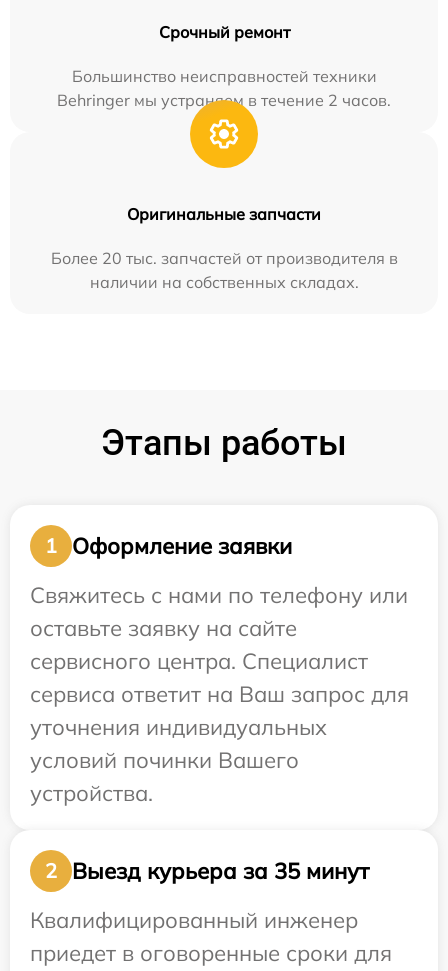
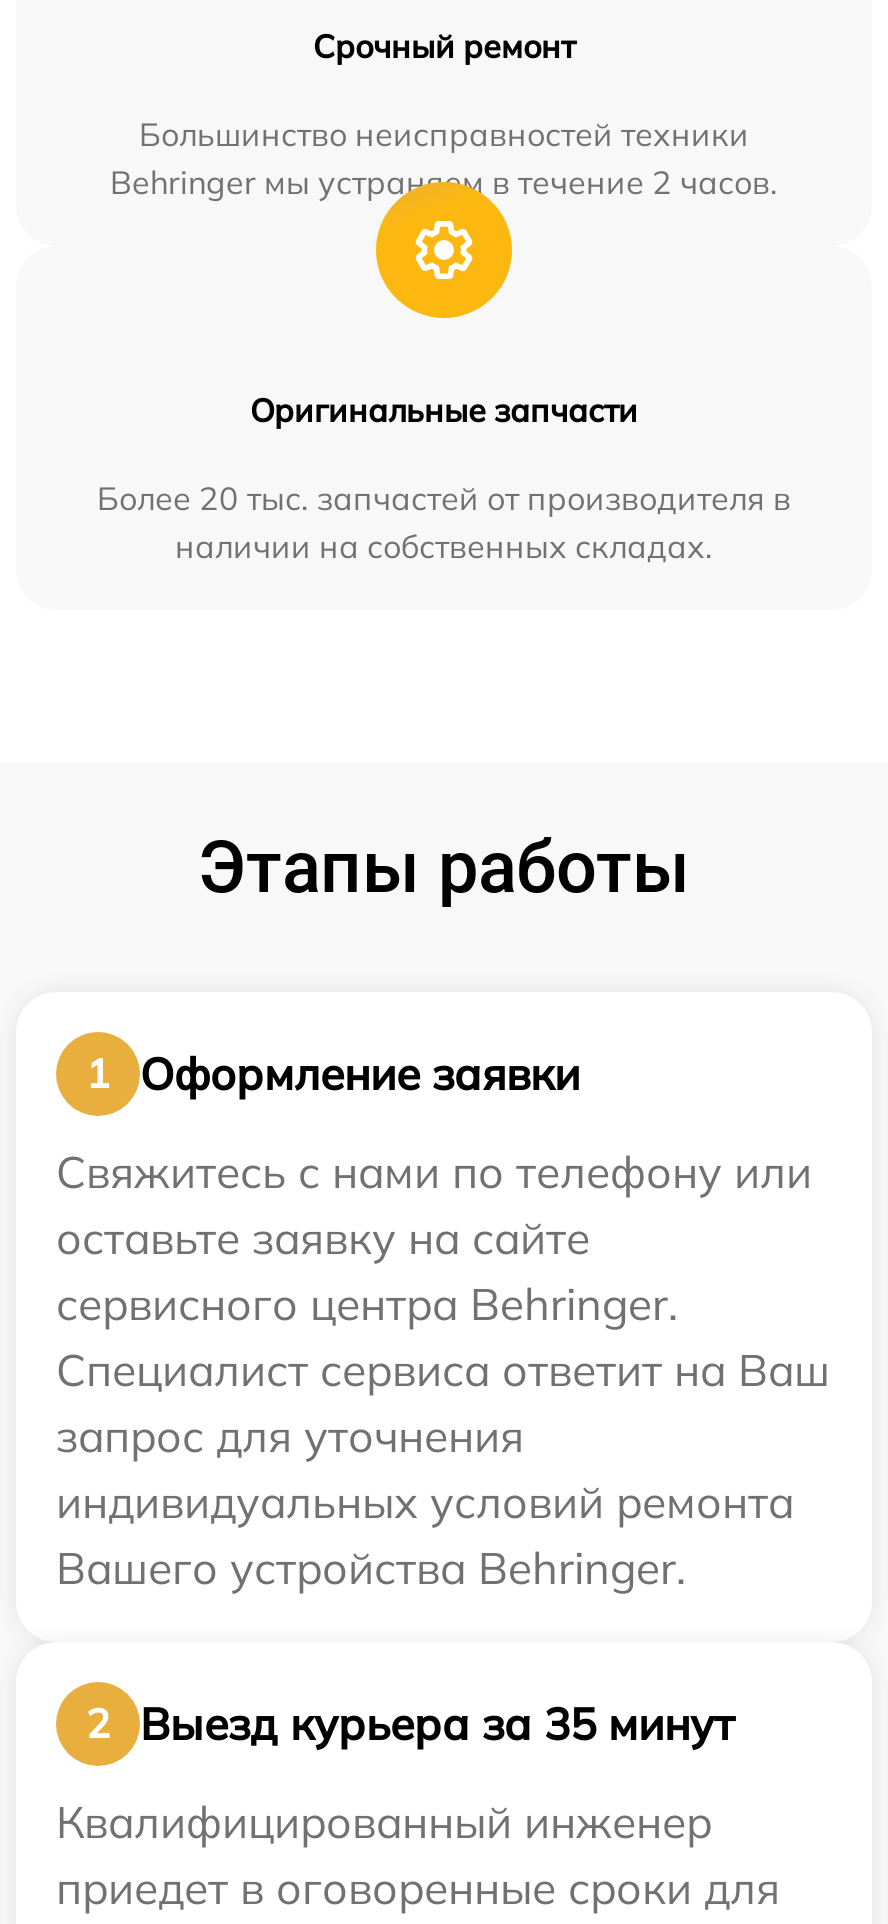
- сервисного центра. Специалист
- сервиса ответит на Ваш запрос для
- уточнения индивидуальных
- условий починки Вашего
- устройства.
+ сервисного центра Behringer.
+ Специалист сервиса ответит на Ваш
+ запрос для уточнения
+ индивидуальных условий ремонта
+ Вашего устройства Behringer.
